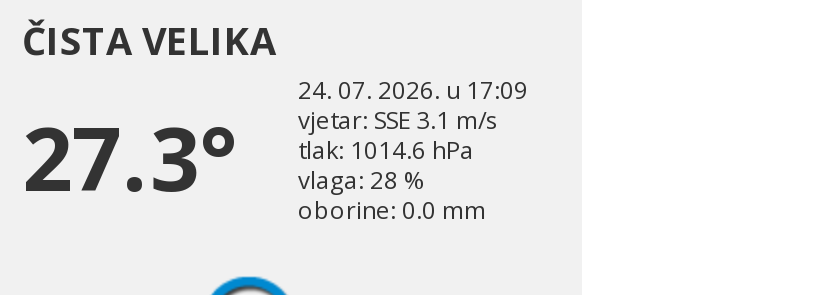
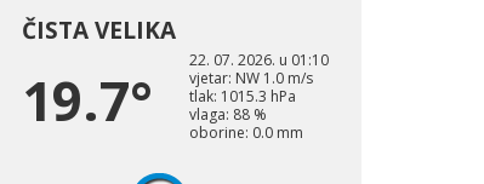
- 24. 07. 2026. u 17:09
+ 22. 07. 2026. u 01:10

- 27.3°
+ 19.7°

- vjetar: SSE 3.1 m/s
+ vjetar: NW 1.0 m/s

- tlak: 1014.6 hPa
+ tlak: 1015.3 hPa

- vlaga: 28 %
+ vlaga: 88 %
